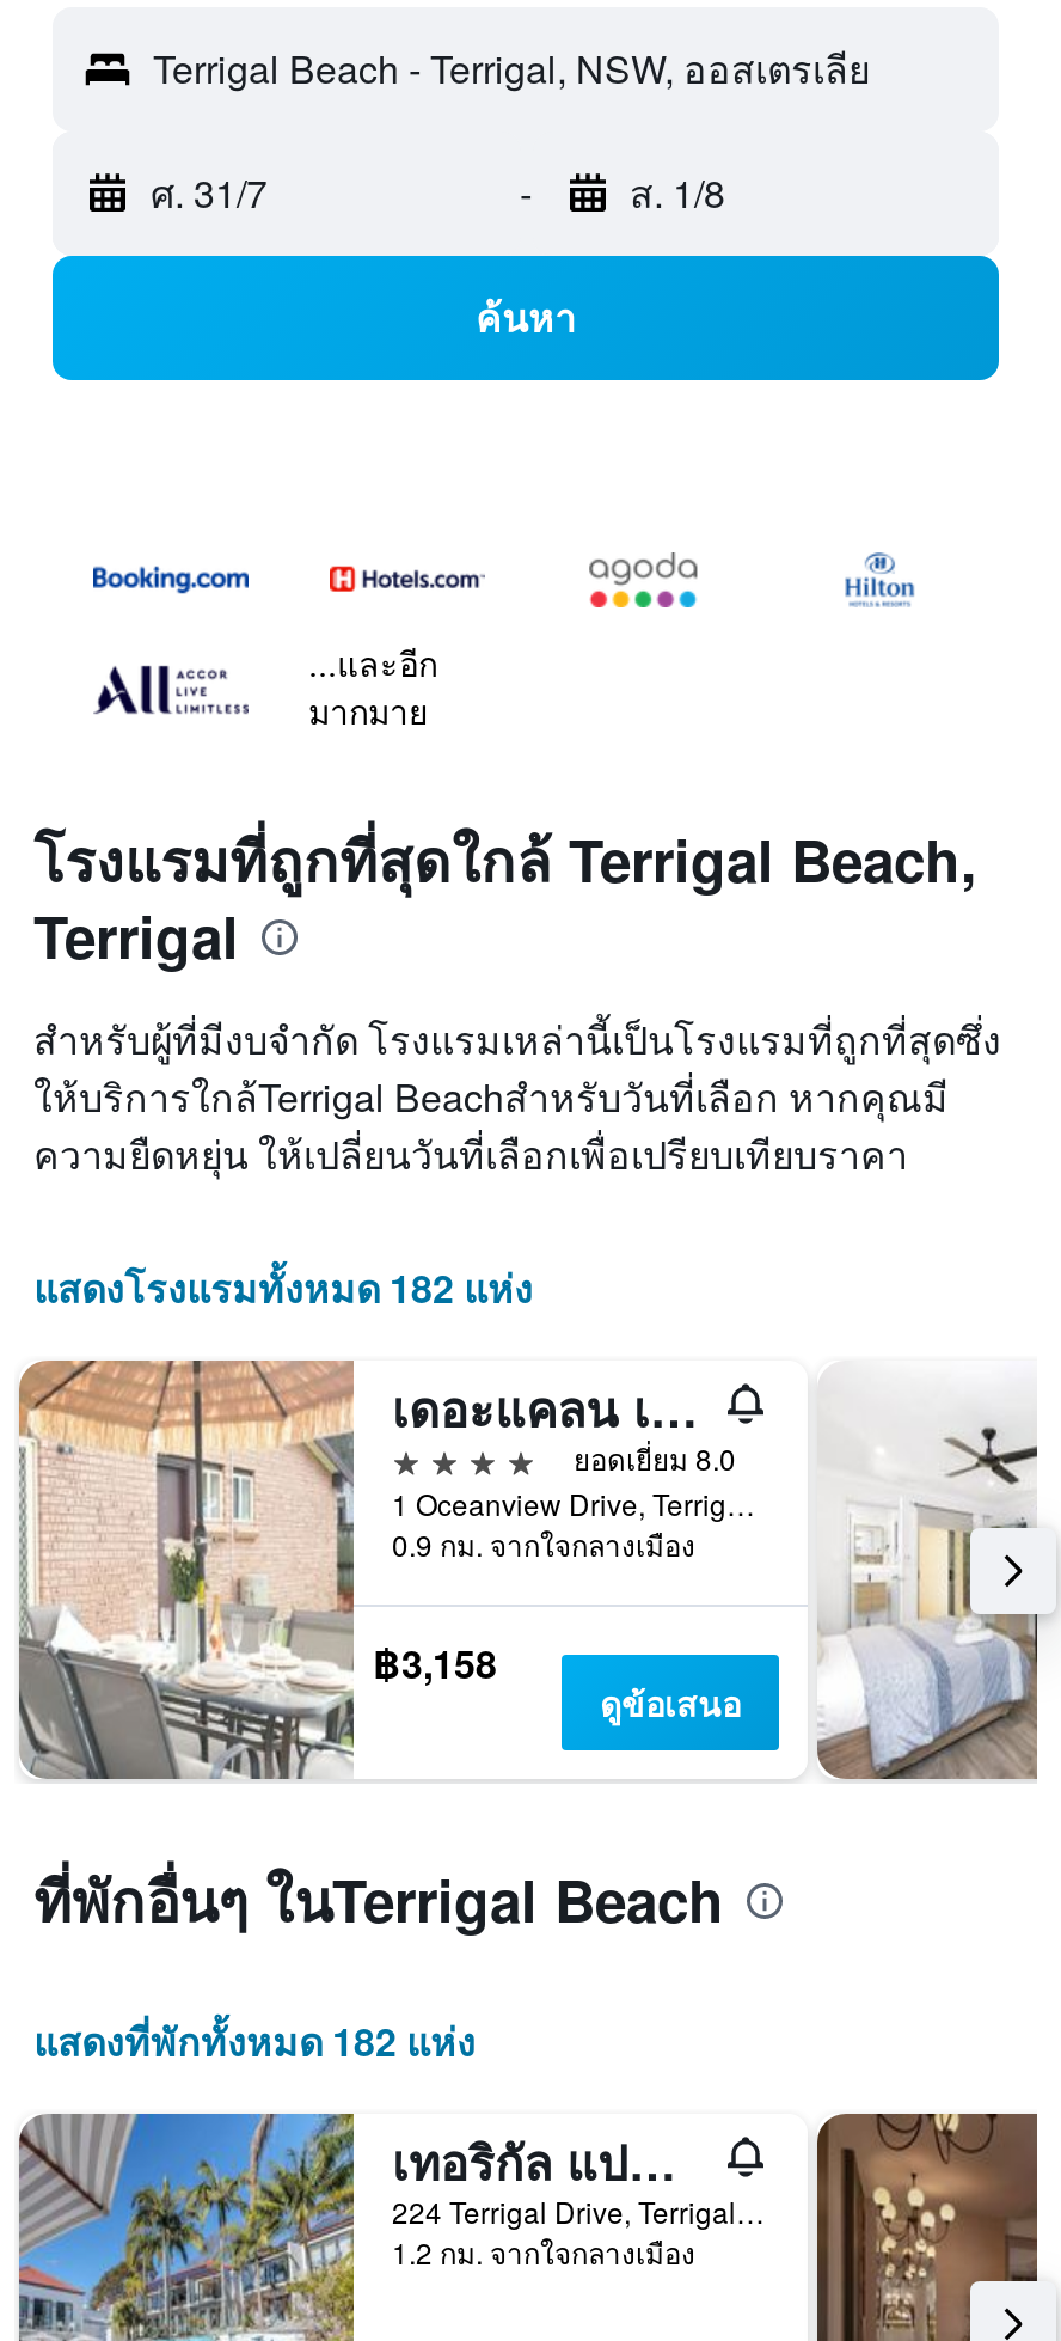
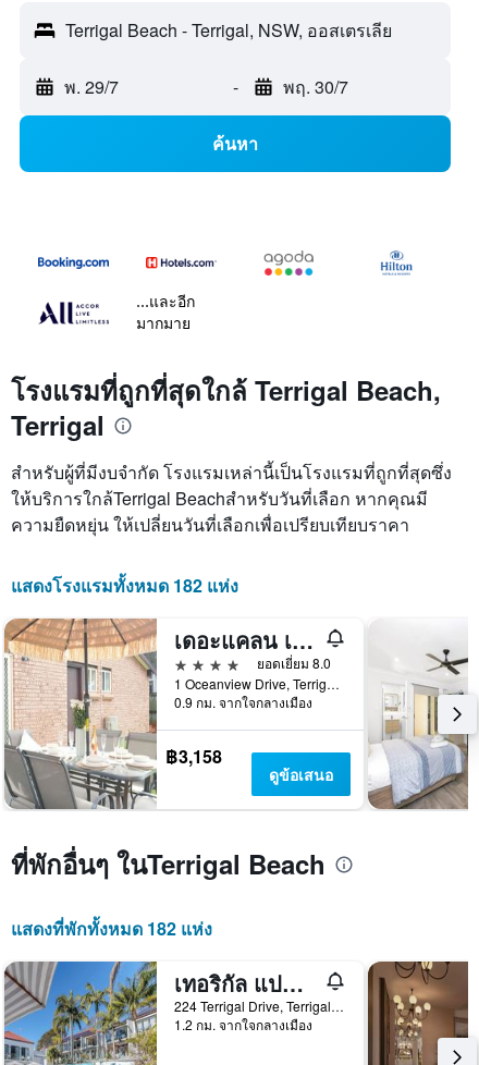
- ศ. 31/7
+ พ. 29/7

- ส. 1/8
+ พฤ. 30/7
